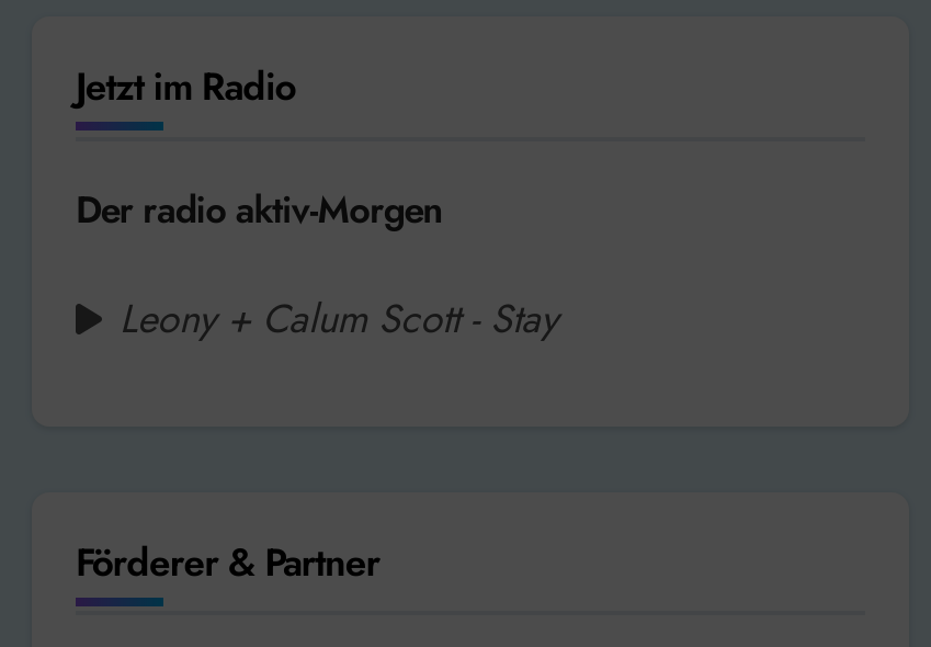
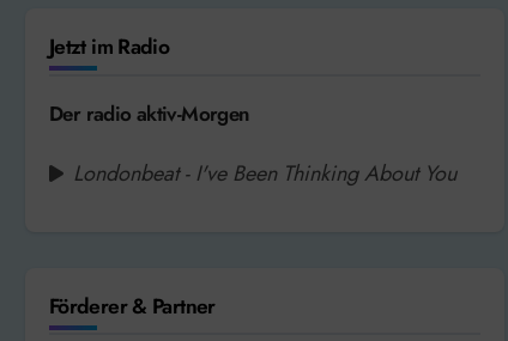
- Leony + Calum Scott - Stay
+ Londonbeat - I've Been Thinking About You
